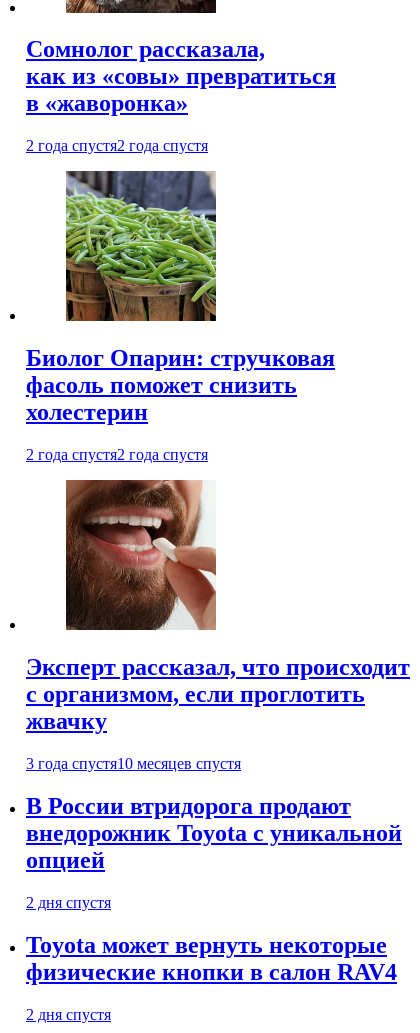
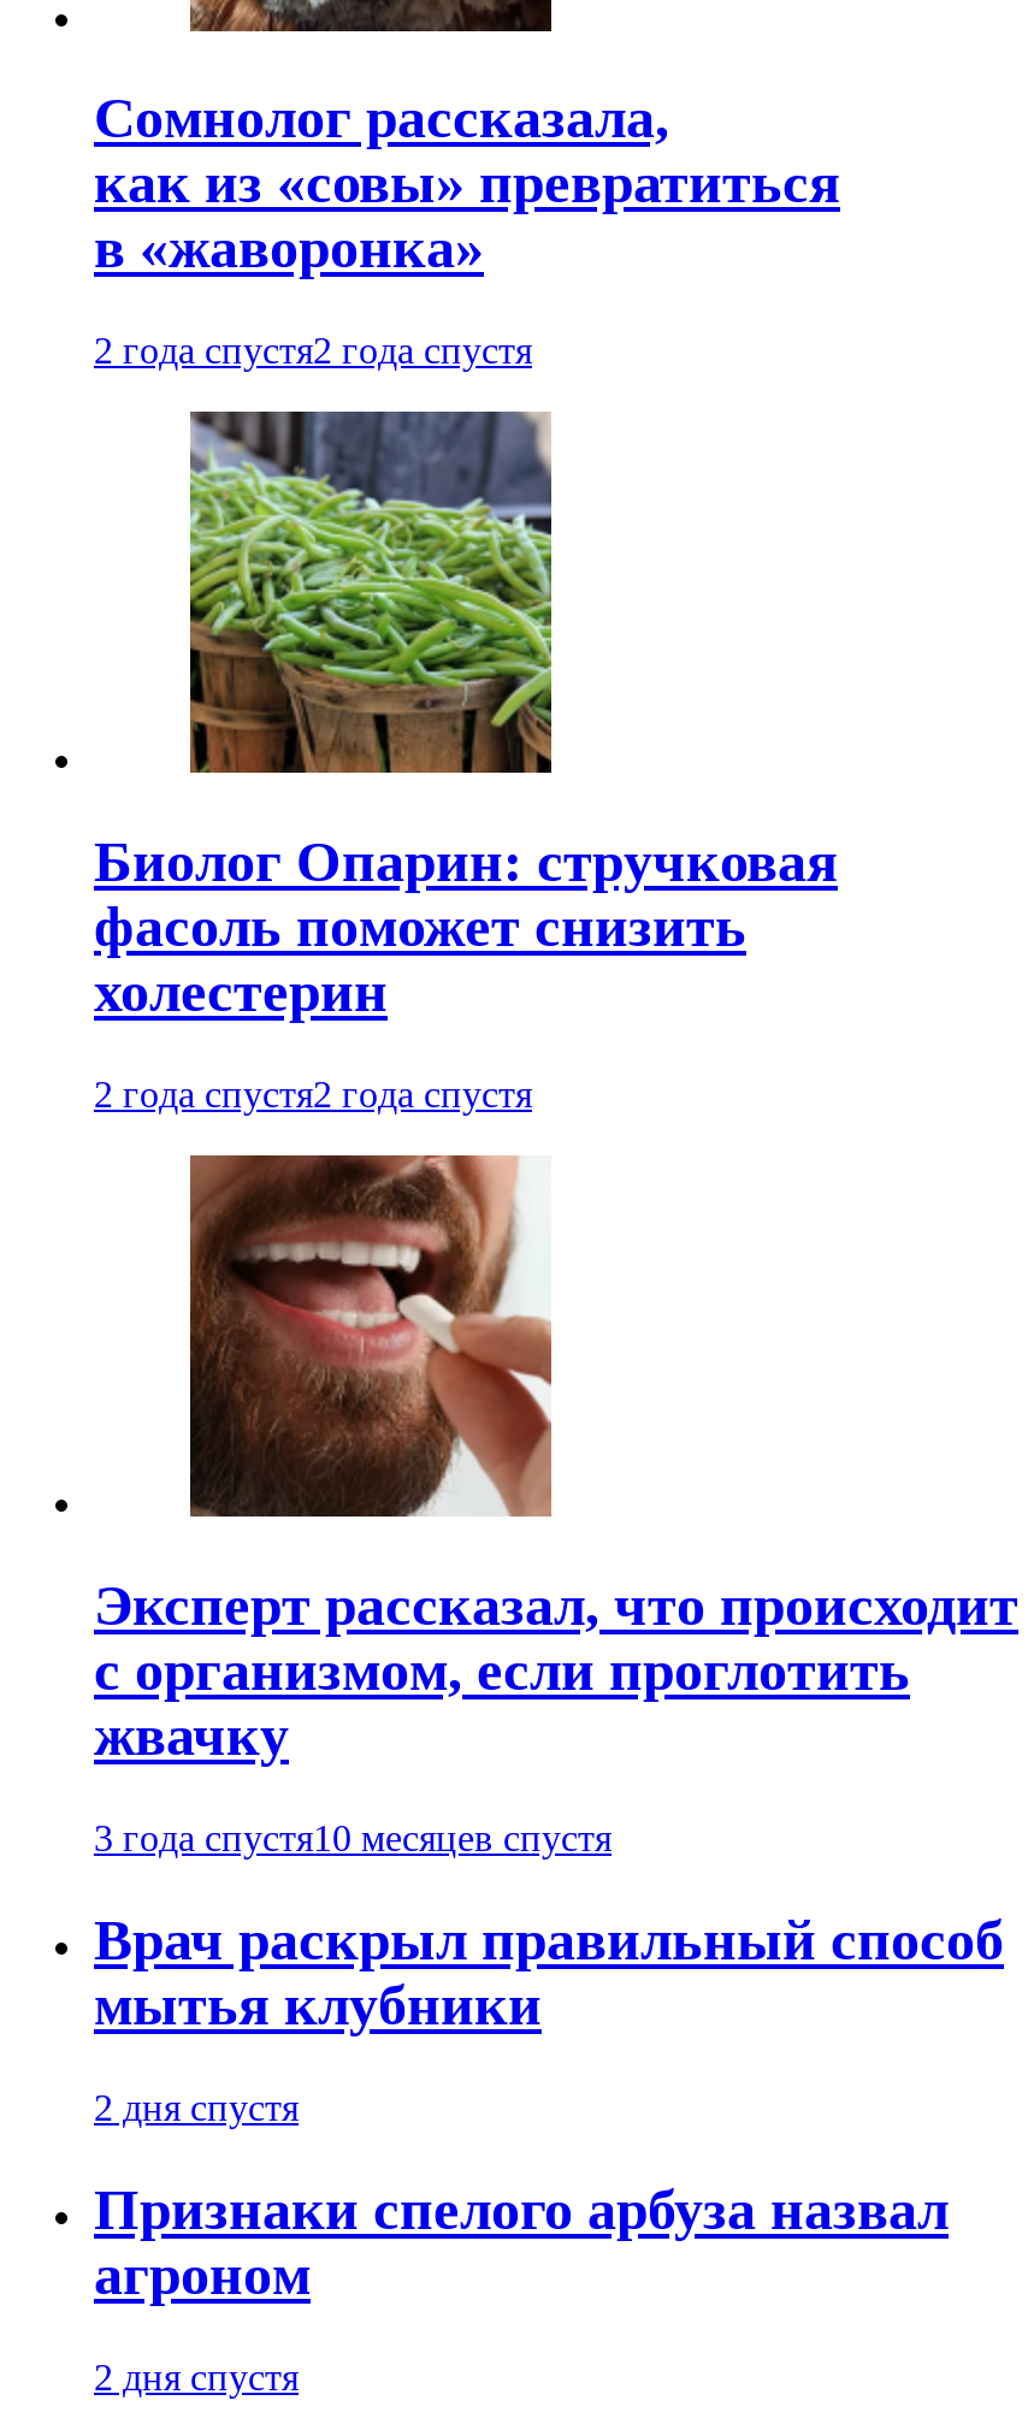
- В России втридорога продают
- внедорожник Toyota с уникальной
- опцией
+ Врач раскрыл правильный способ
+ мытья клубники

- Toyota может вернуть некоторые
- физические кнопки в салон RAV4
+ Признаки спелого арбуза назвал
+ агроном
